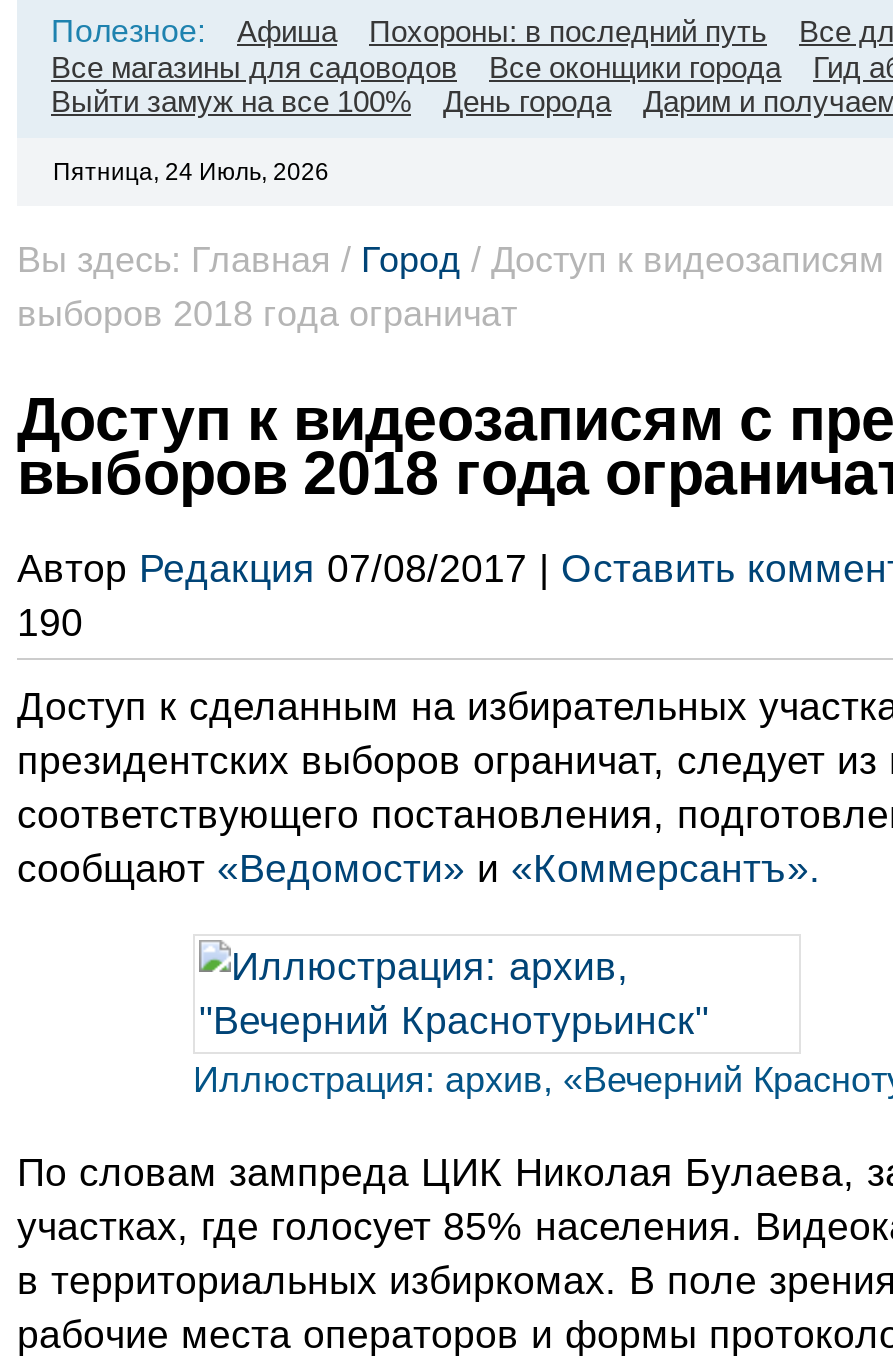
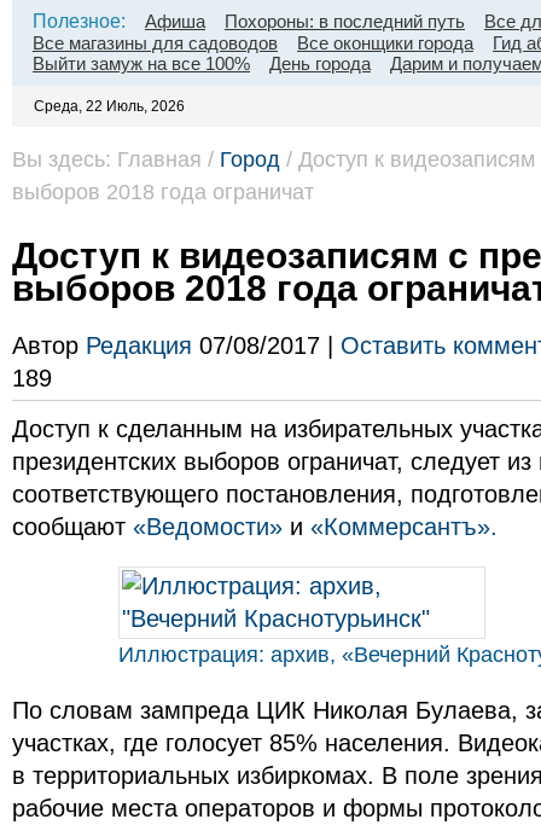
- Пятница, 24 Июль, 2026
+ Среда, 22 Июль, 2026

- 190
+ 189
